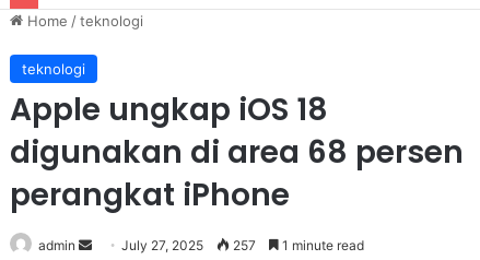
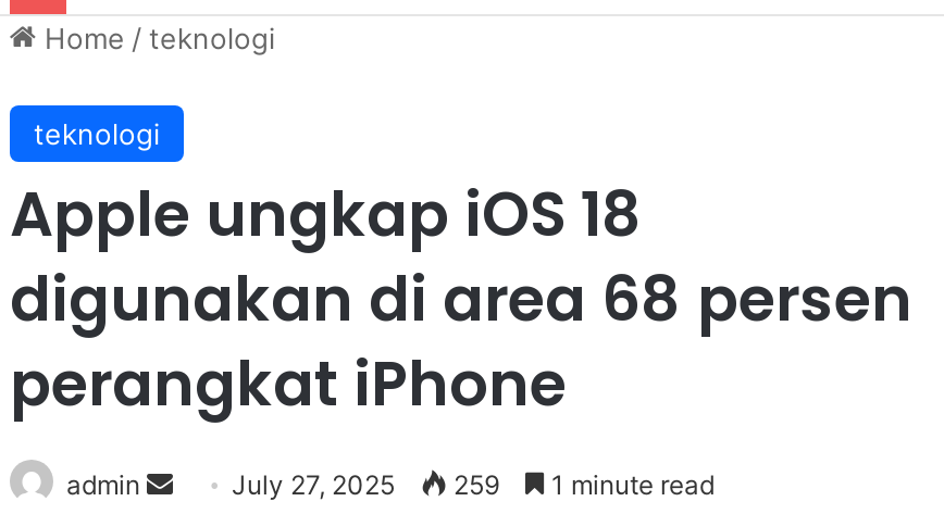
- 257
+ 259
